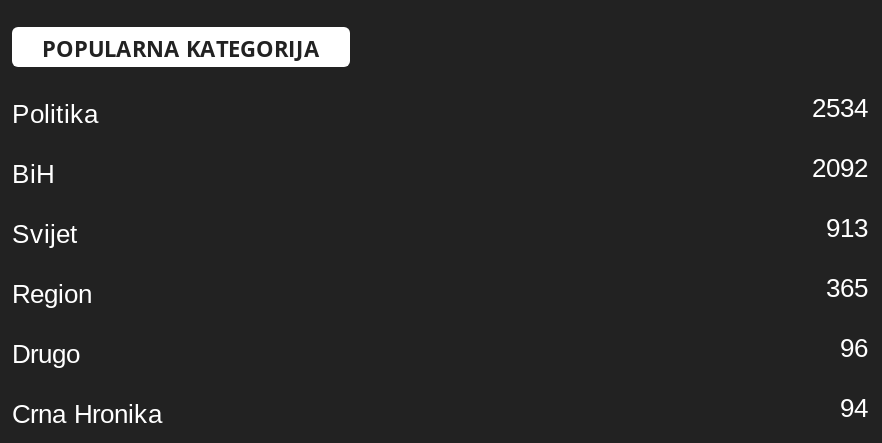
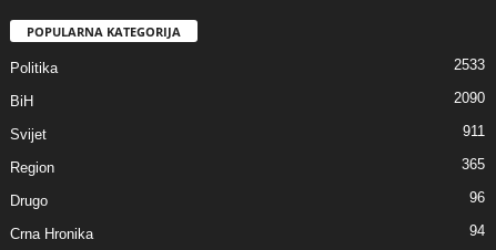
- 2534
+ 2533

- 2092
+ 2090

- 913
+ 911
